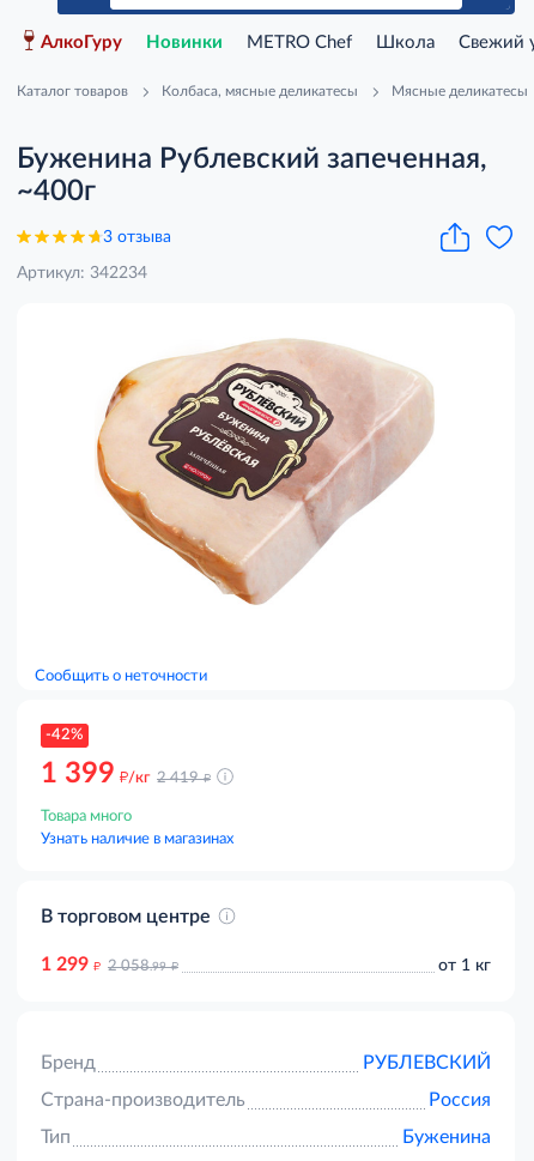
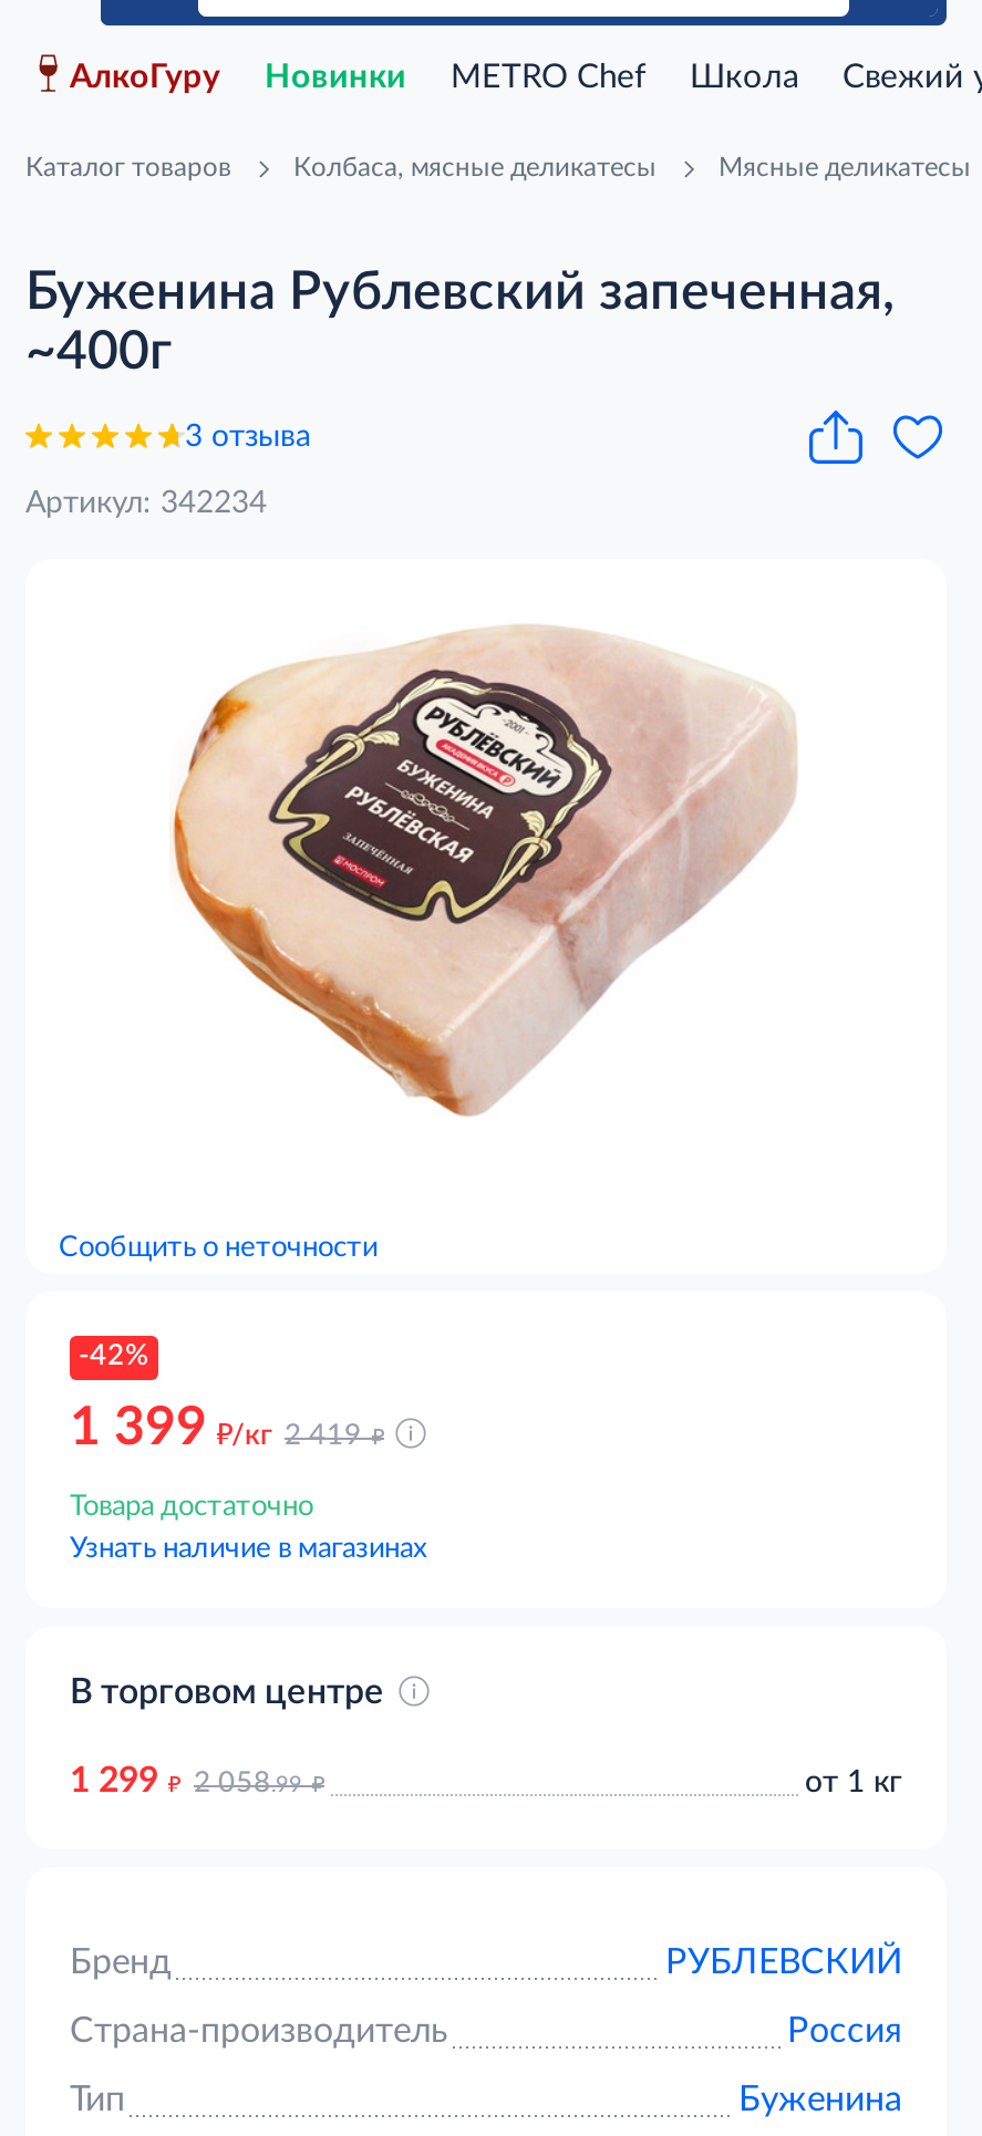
- Товара много
+ Товара достаточно
